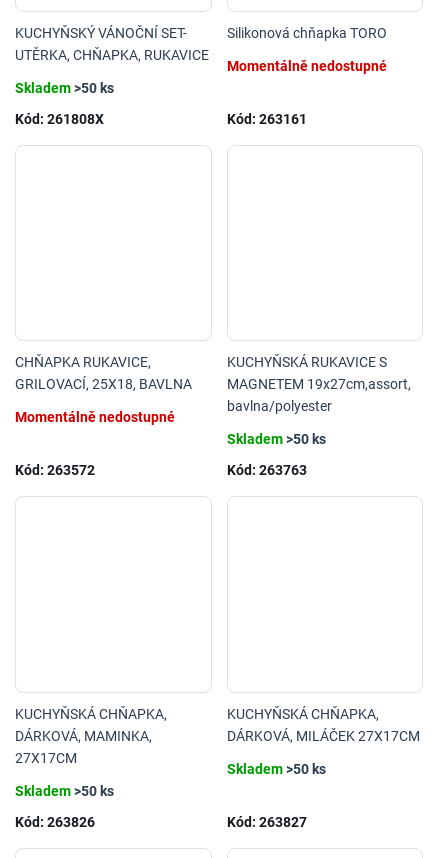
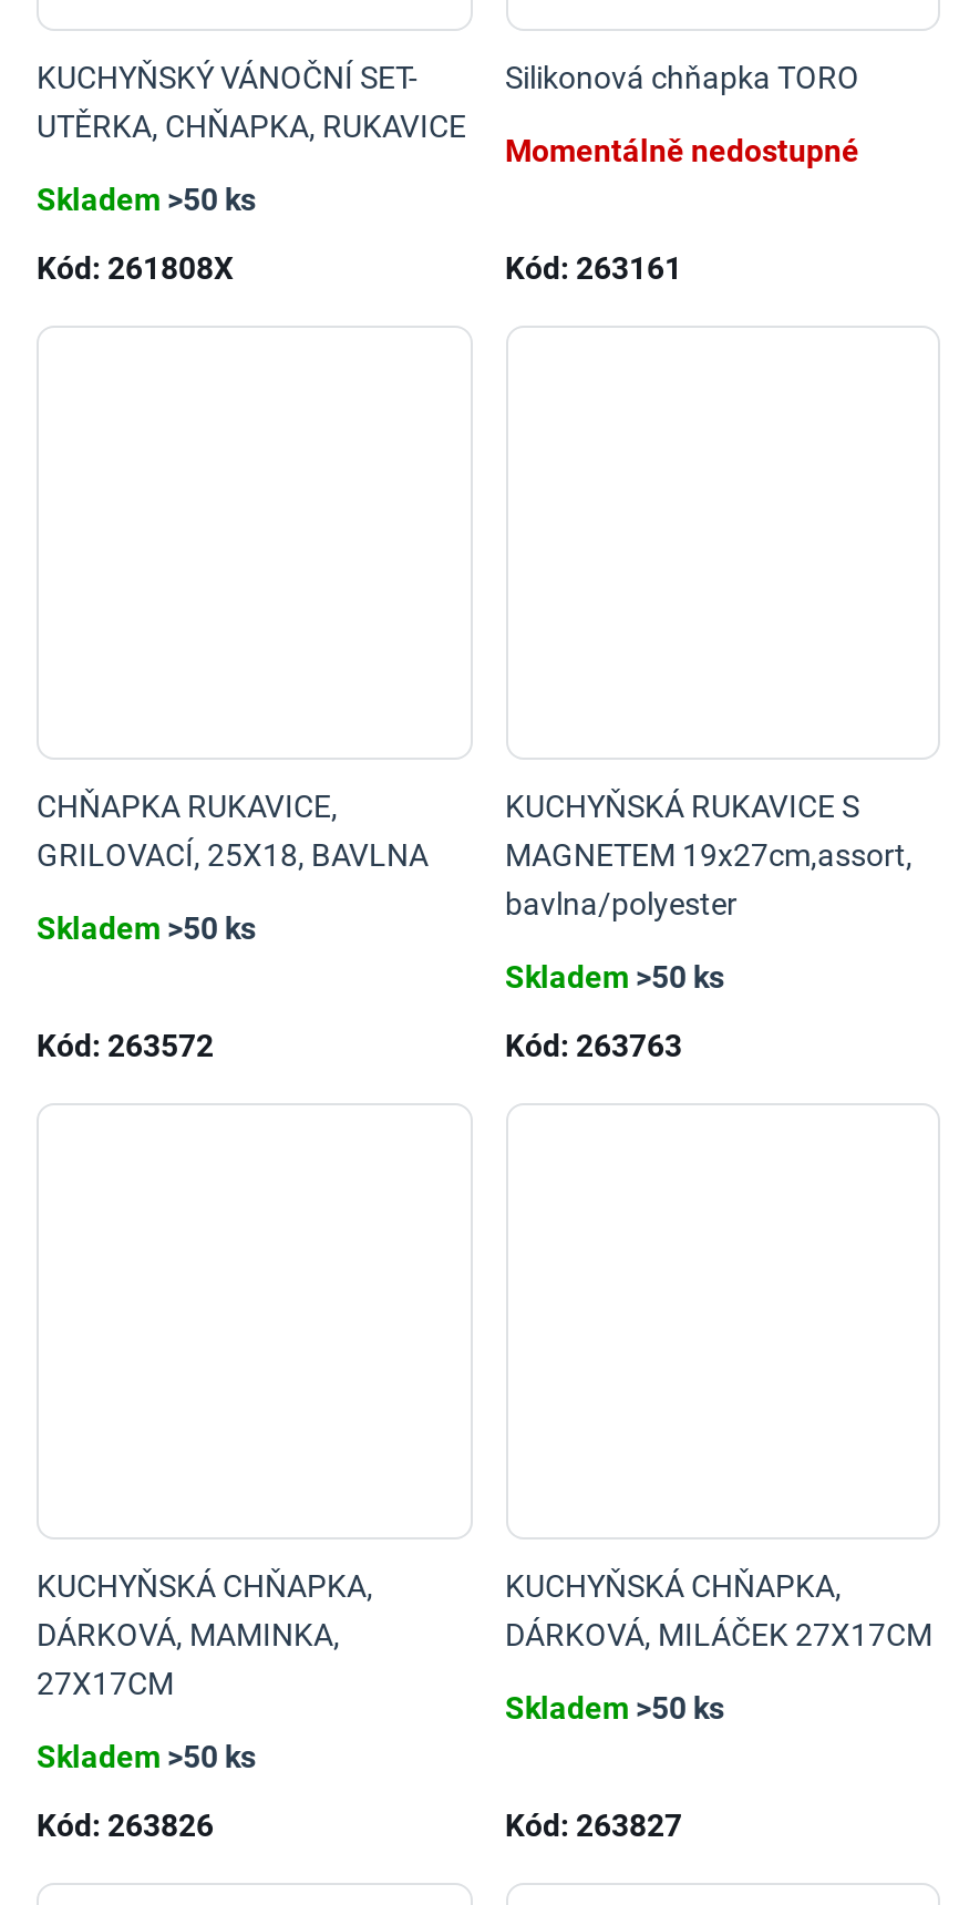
- Momentálně nedostupné
+ Skladem >50 ks
